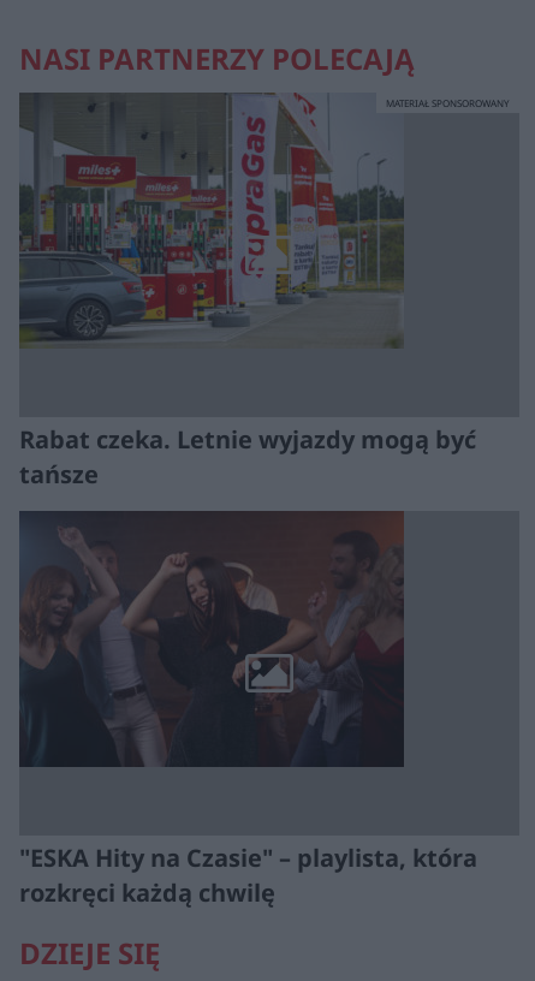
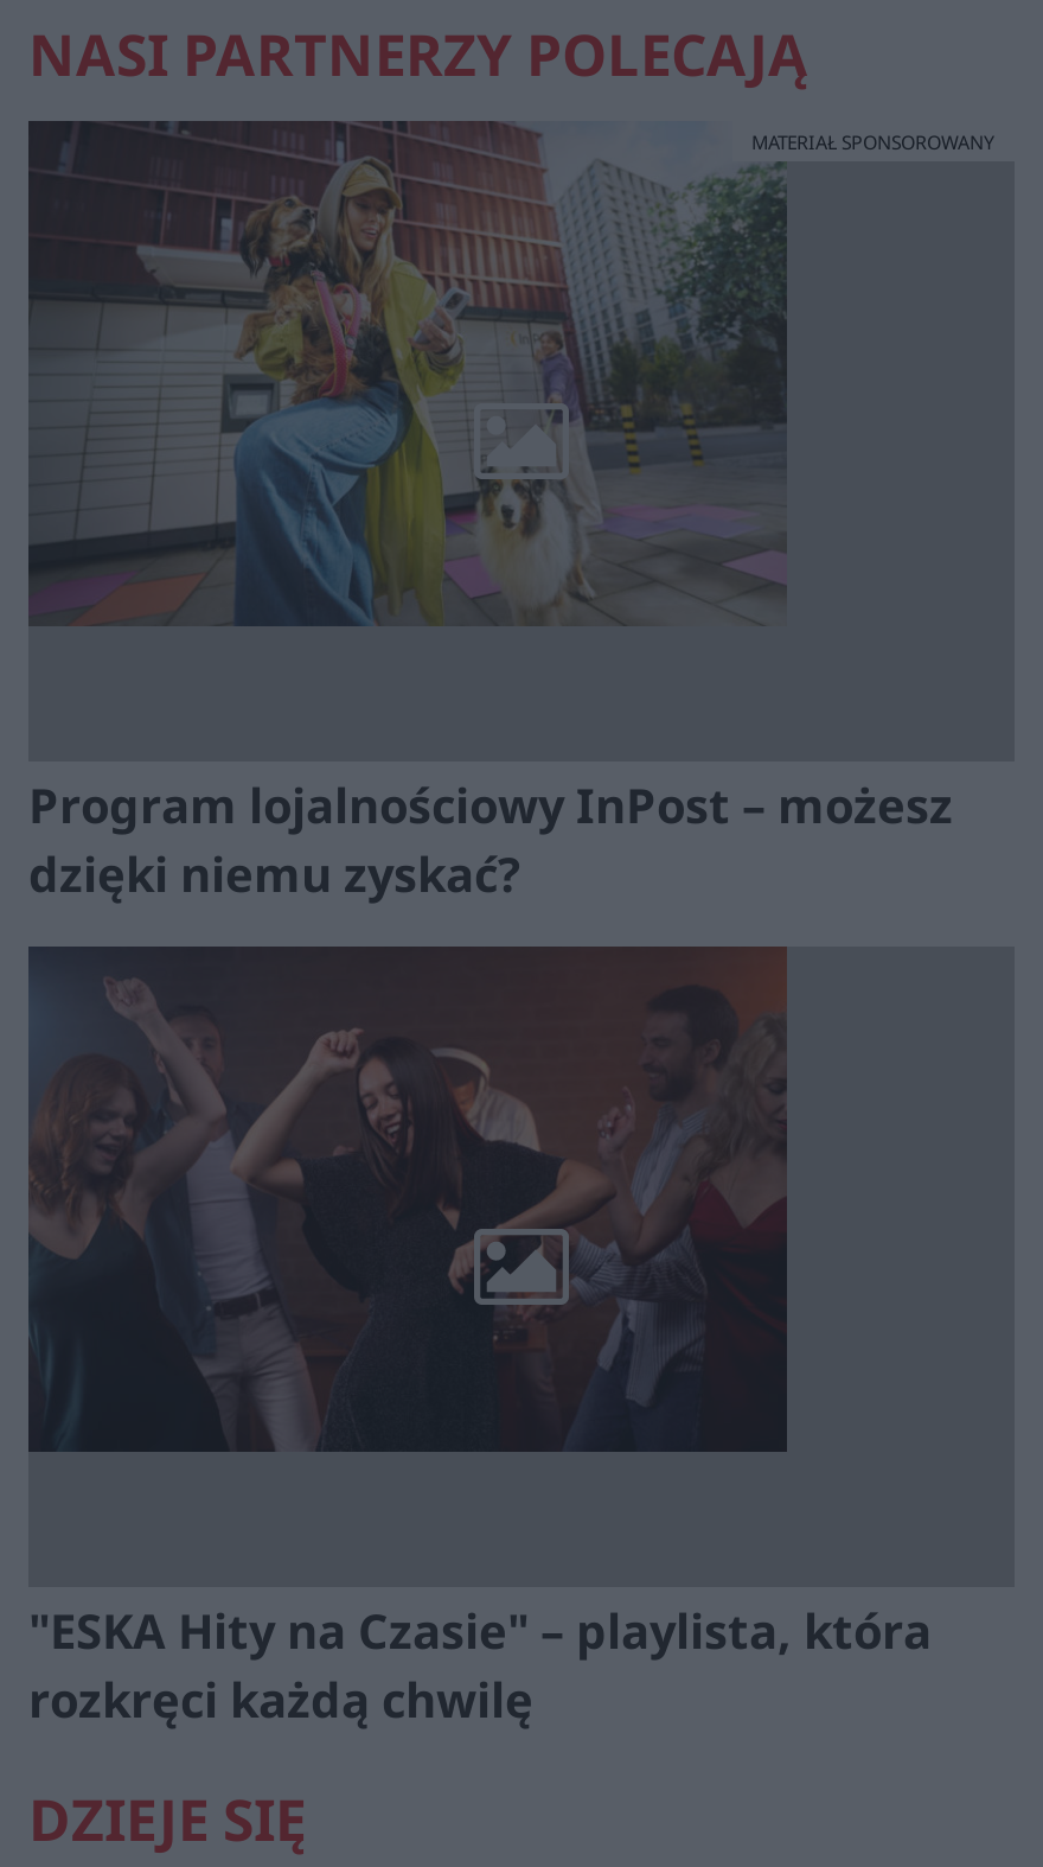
- [image]
+ [image]

- Rabat czeka. Letnie wyjazdy mogą być
- tańsze
+ Program lojalnościowy InPost – możesz
+ dzięki niemu zyskać?
